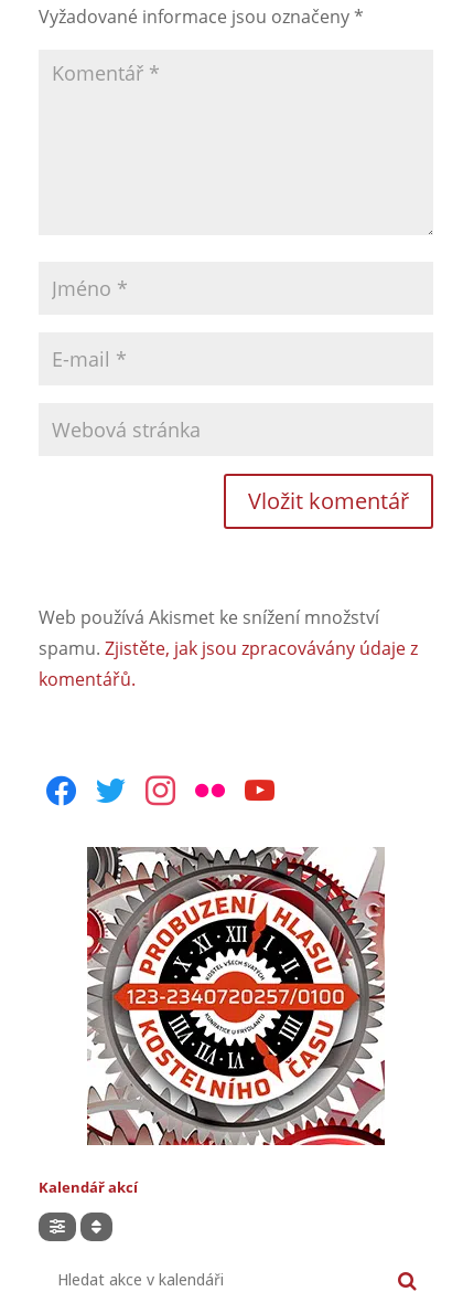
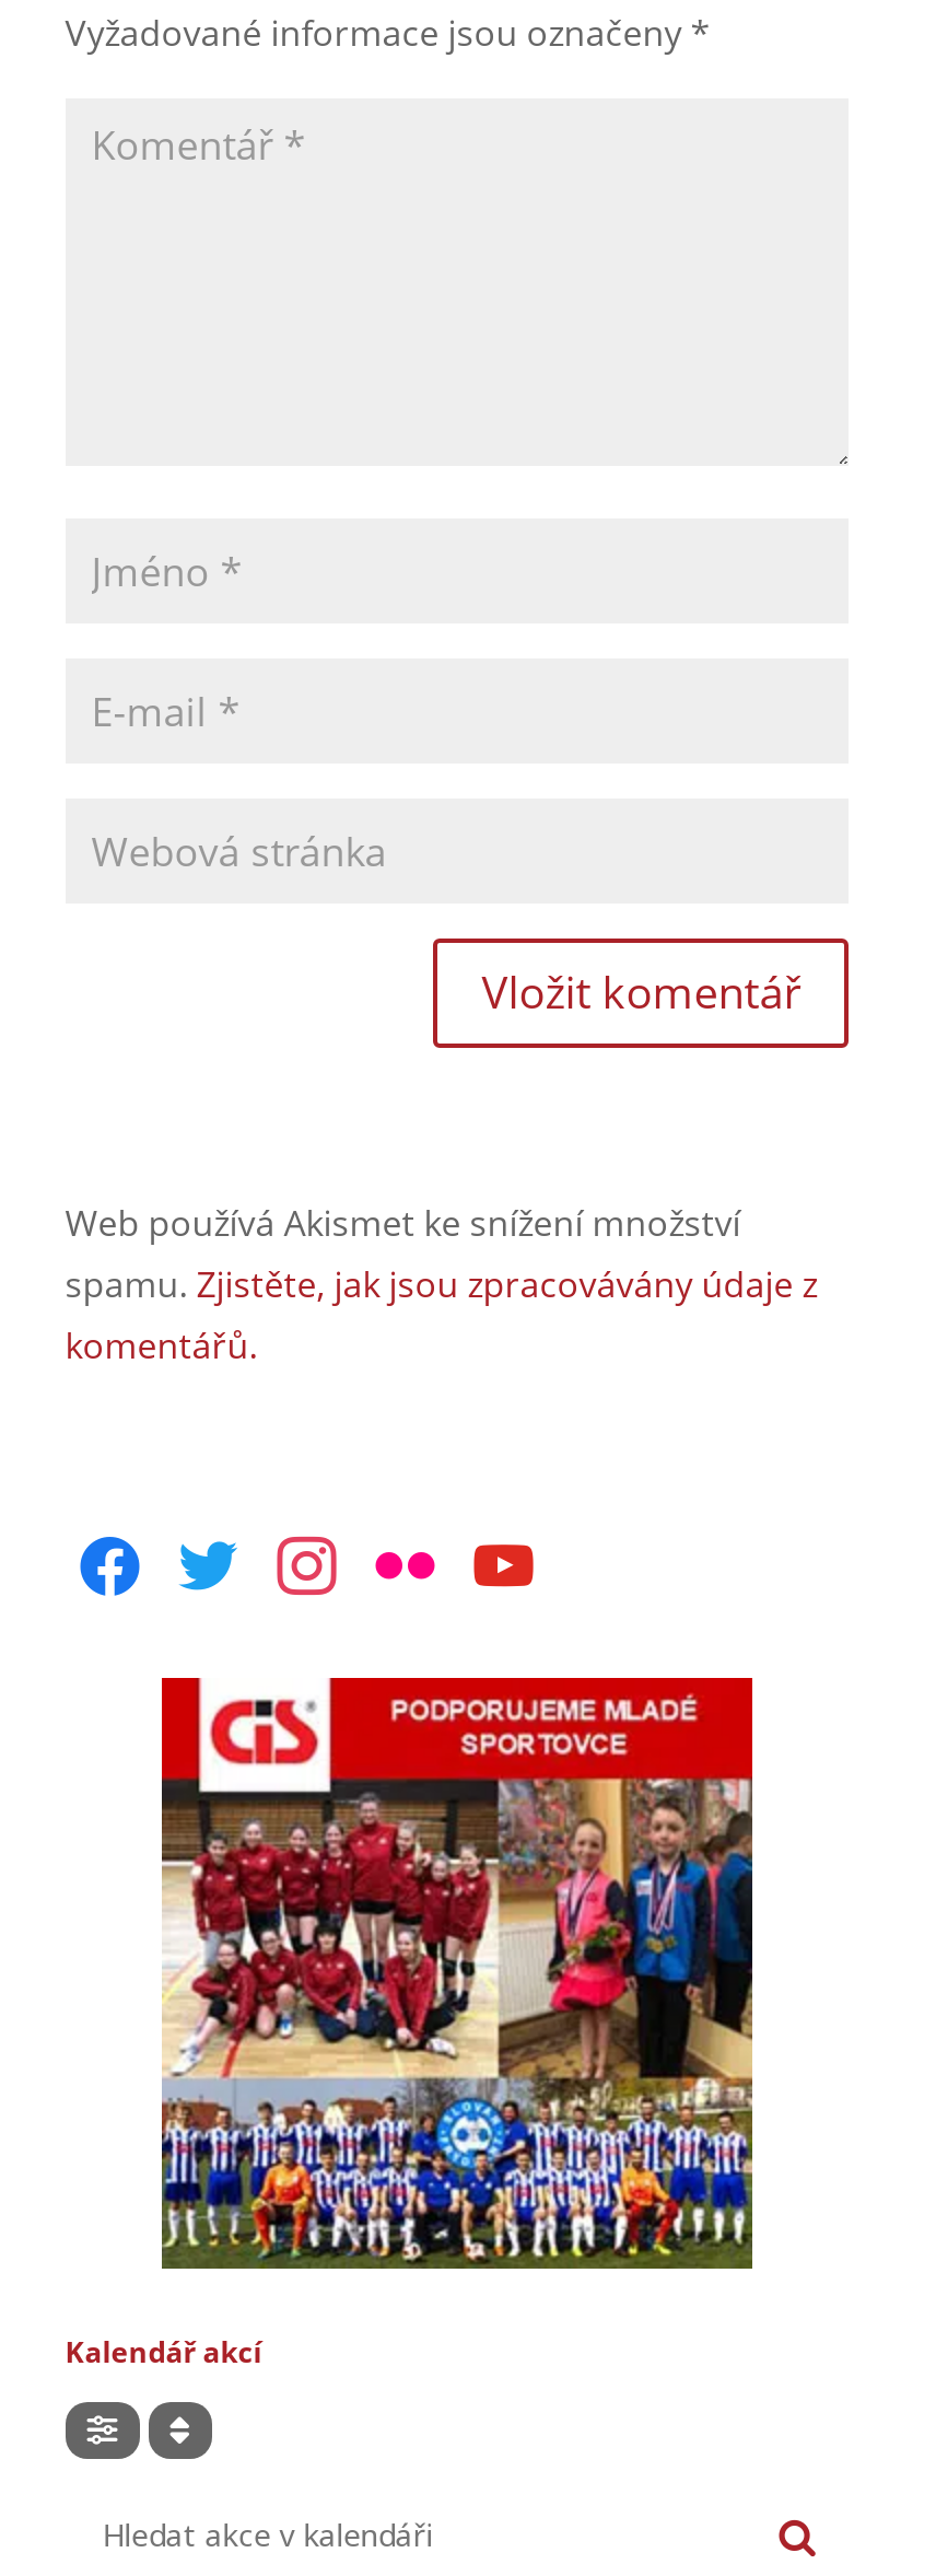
- [image]
+ [image]
